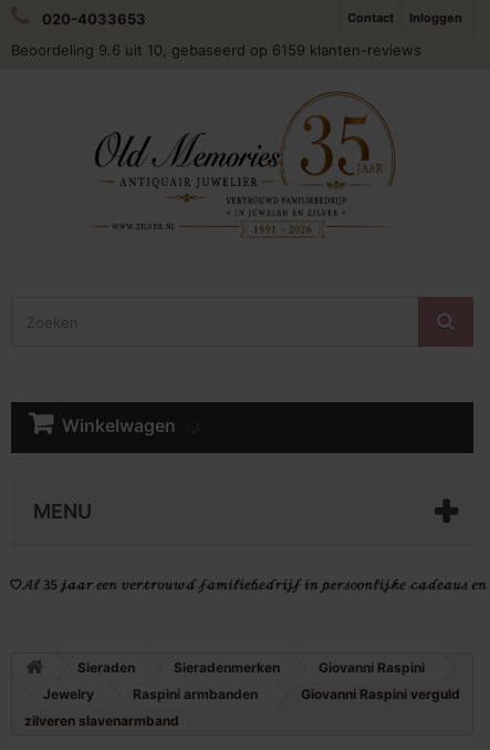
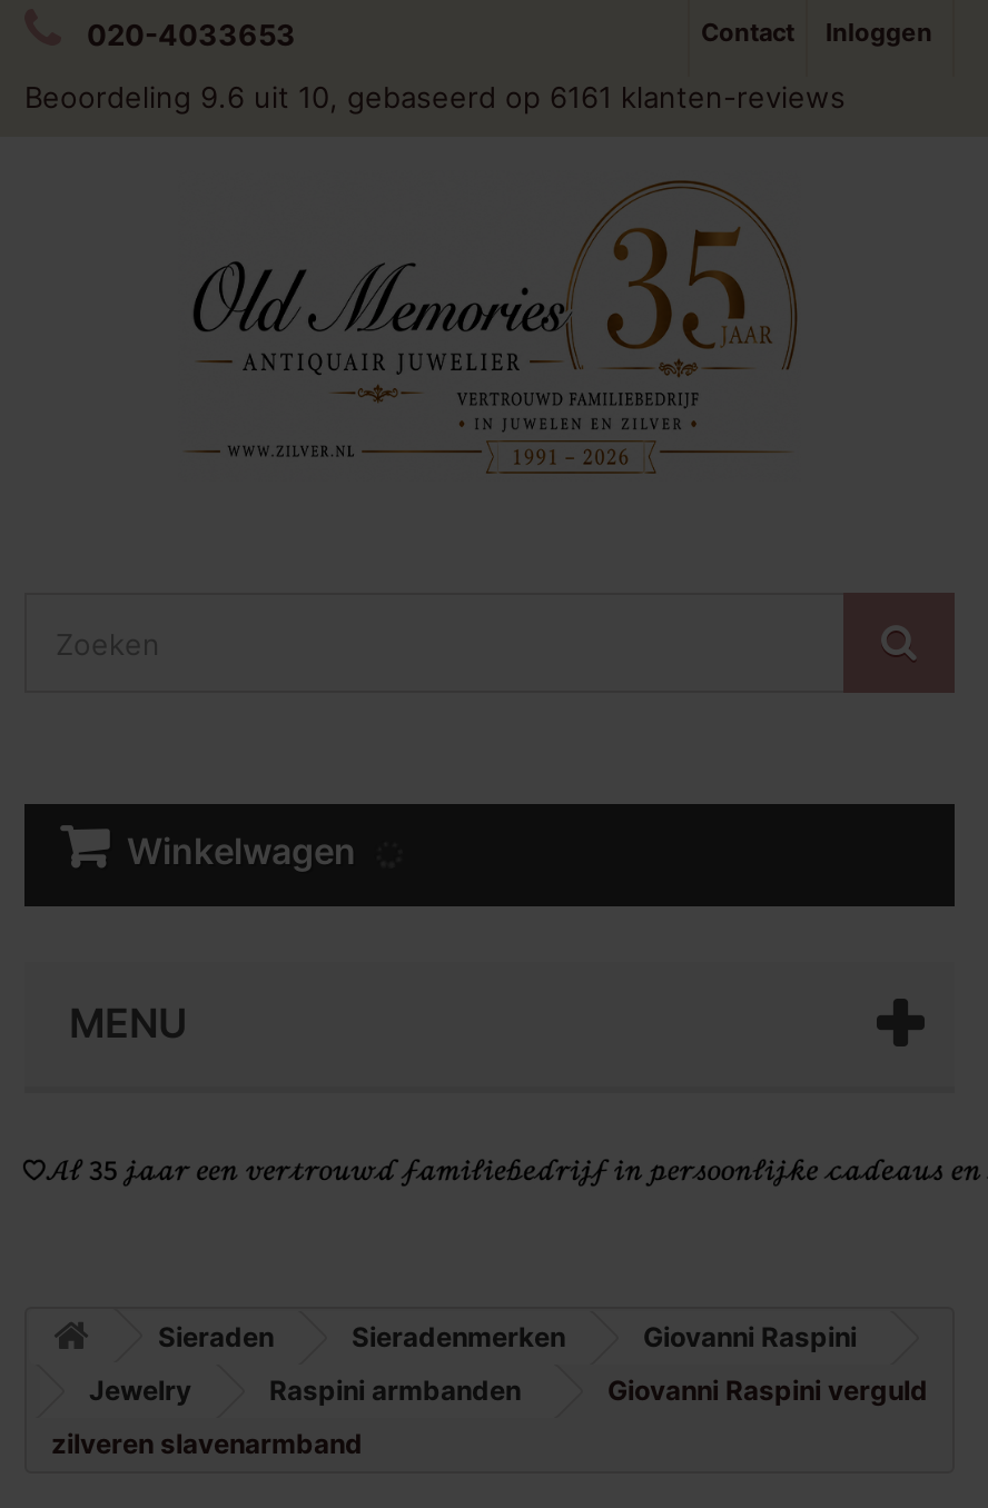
- Beoordeling 9.6 uit 10, gebaseerd op 6159 klanten-reviews
+ Beoordeling 9.6 uit 10, gebaseerd op 6161 klanten-reviews
